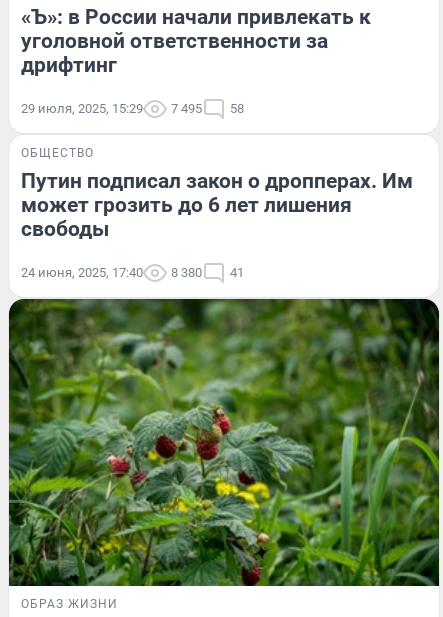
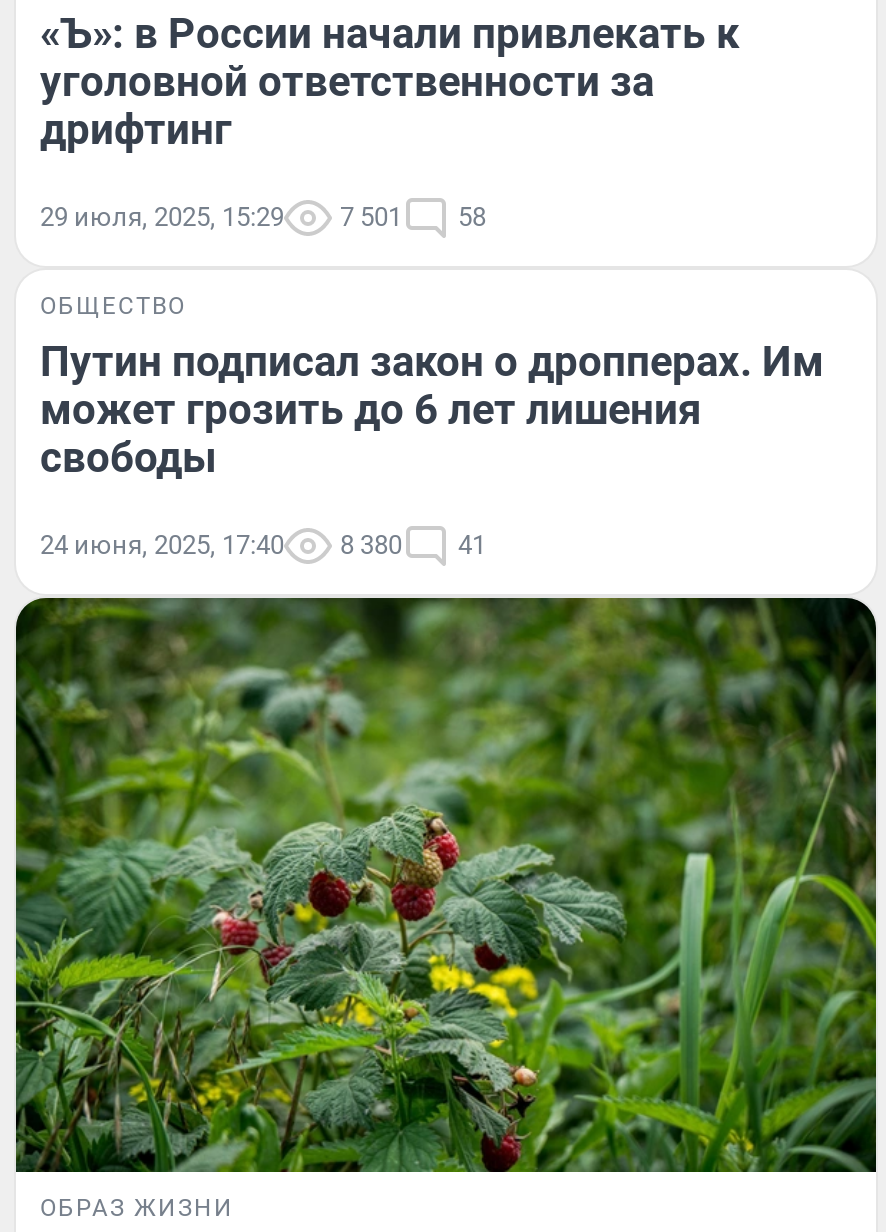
- 29 июля, 2025, 15:29 7 495 58
+ 29 июля, 2025, 15:29 7 501 58
